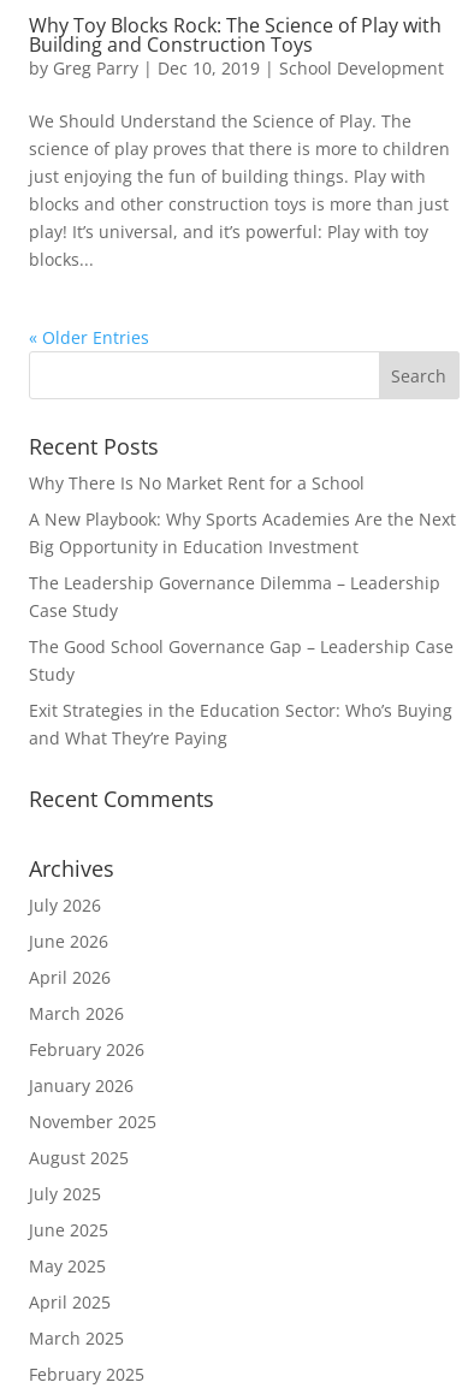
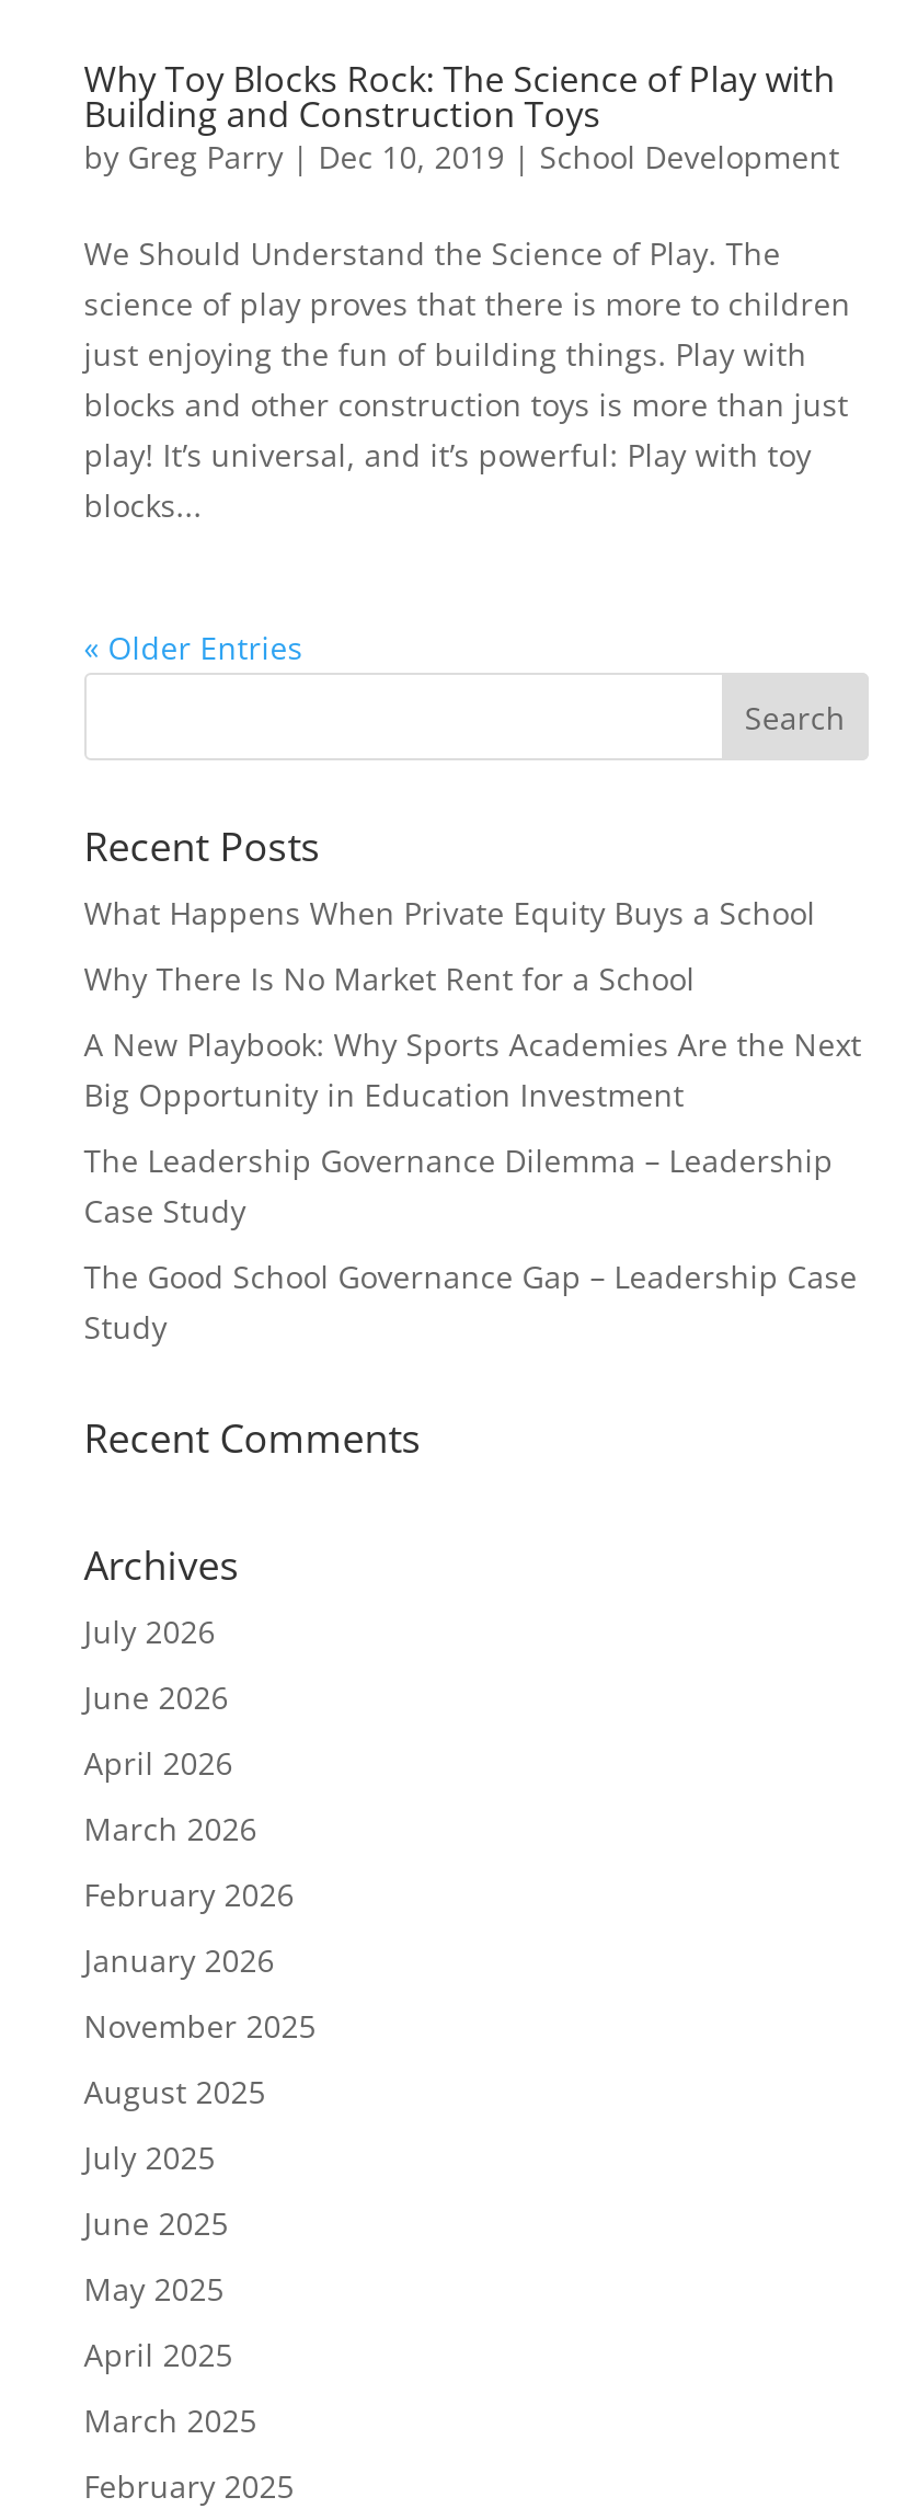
+ What Happens When Private Equity Buys a School

moved down: Why There Is No Market Rent for a School | A New Playbook: Why Sports Academies Are the Next | Big Opportunity in Education Investment | The Leadership Governance Dilemma – Leadership | Case Study | The Good School Governance Gap – Leadership Case | Study

- Exit Strategies in the Education Sector: Who’s Buying
- and What They’re Paying
